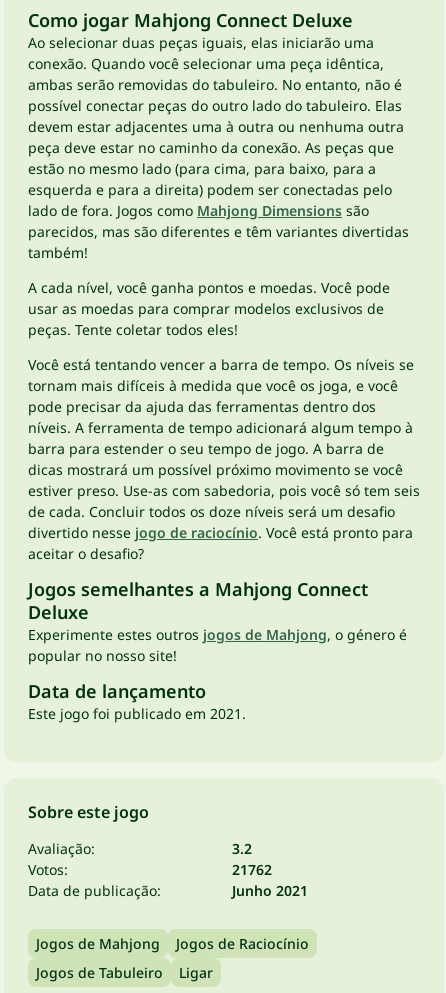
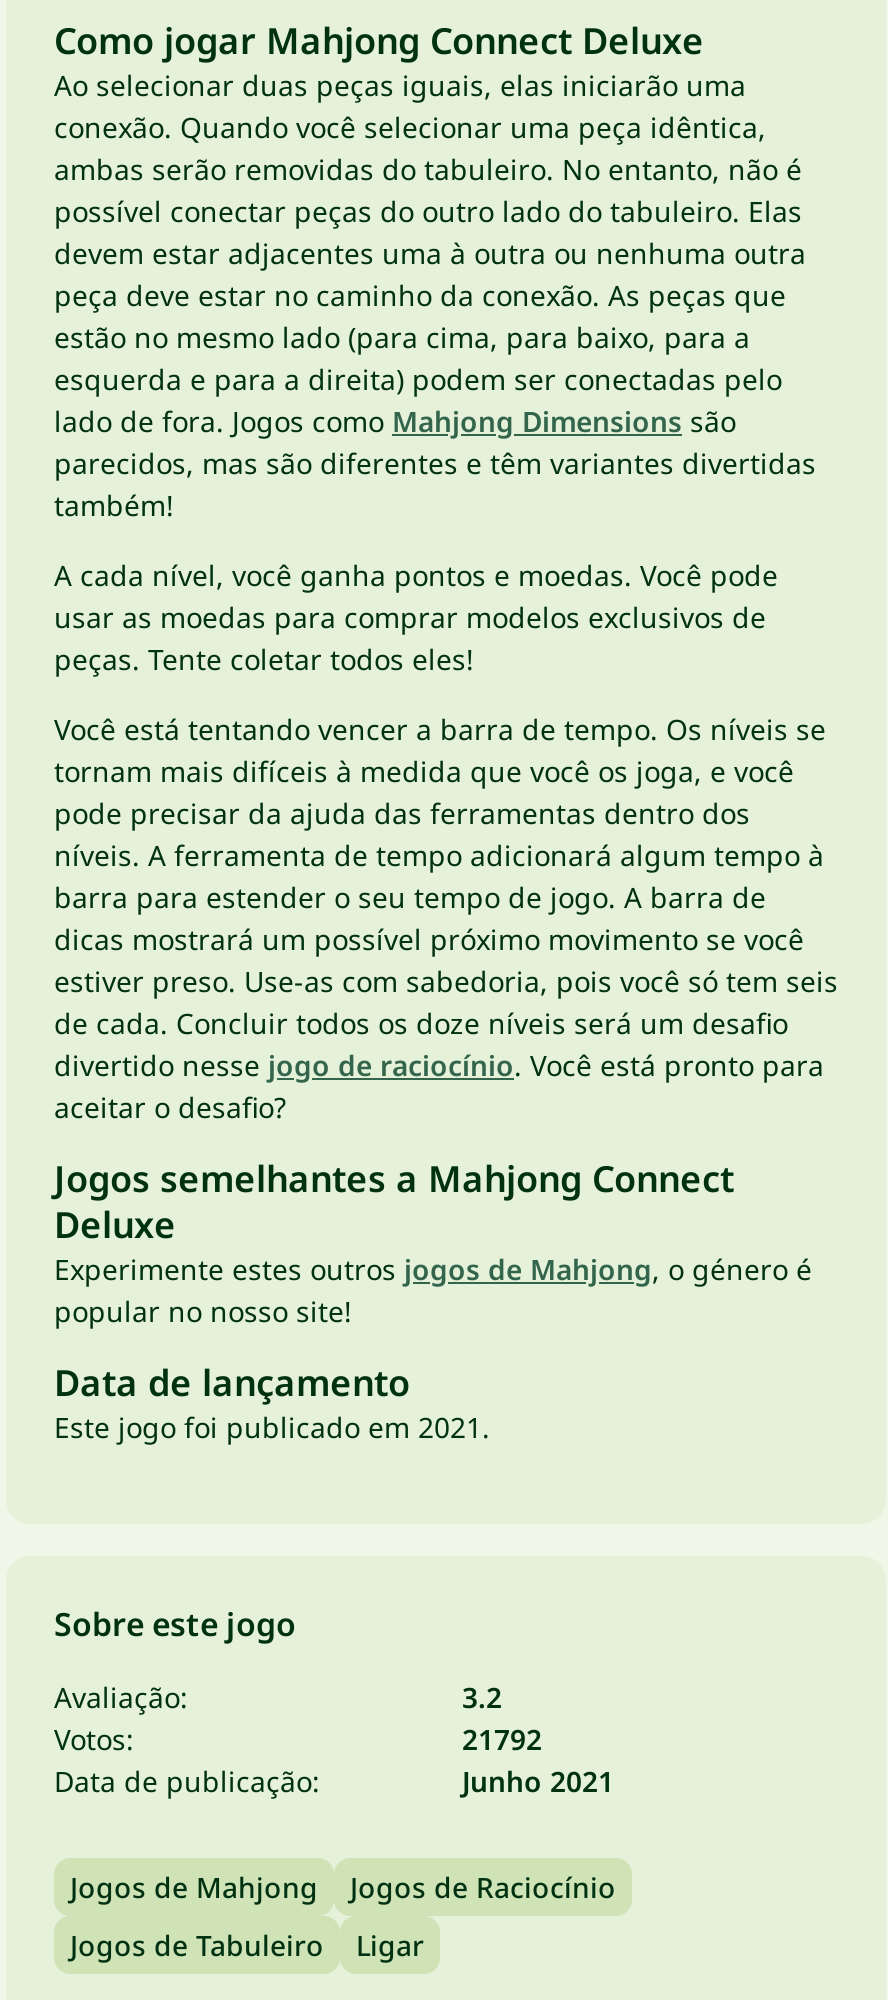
- 21762
+ 21792
